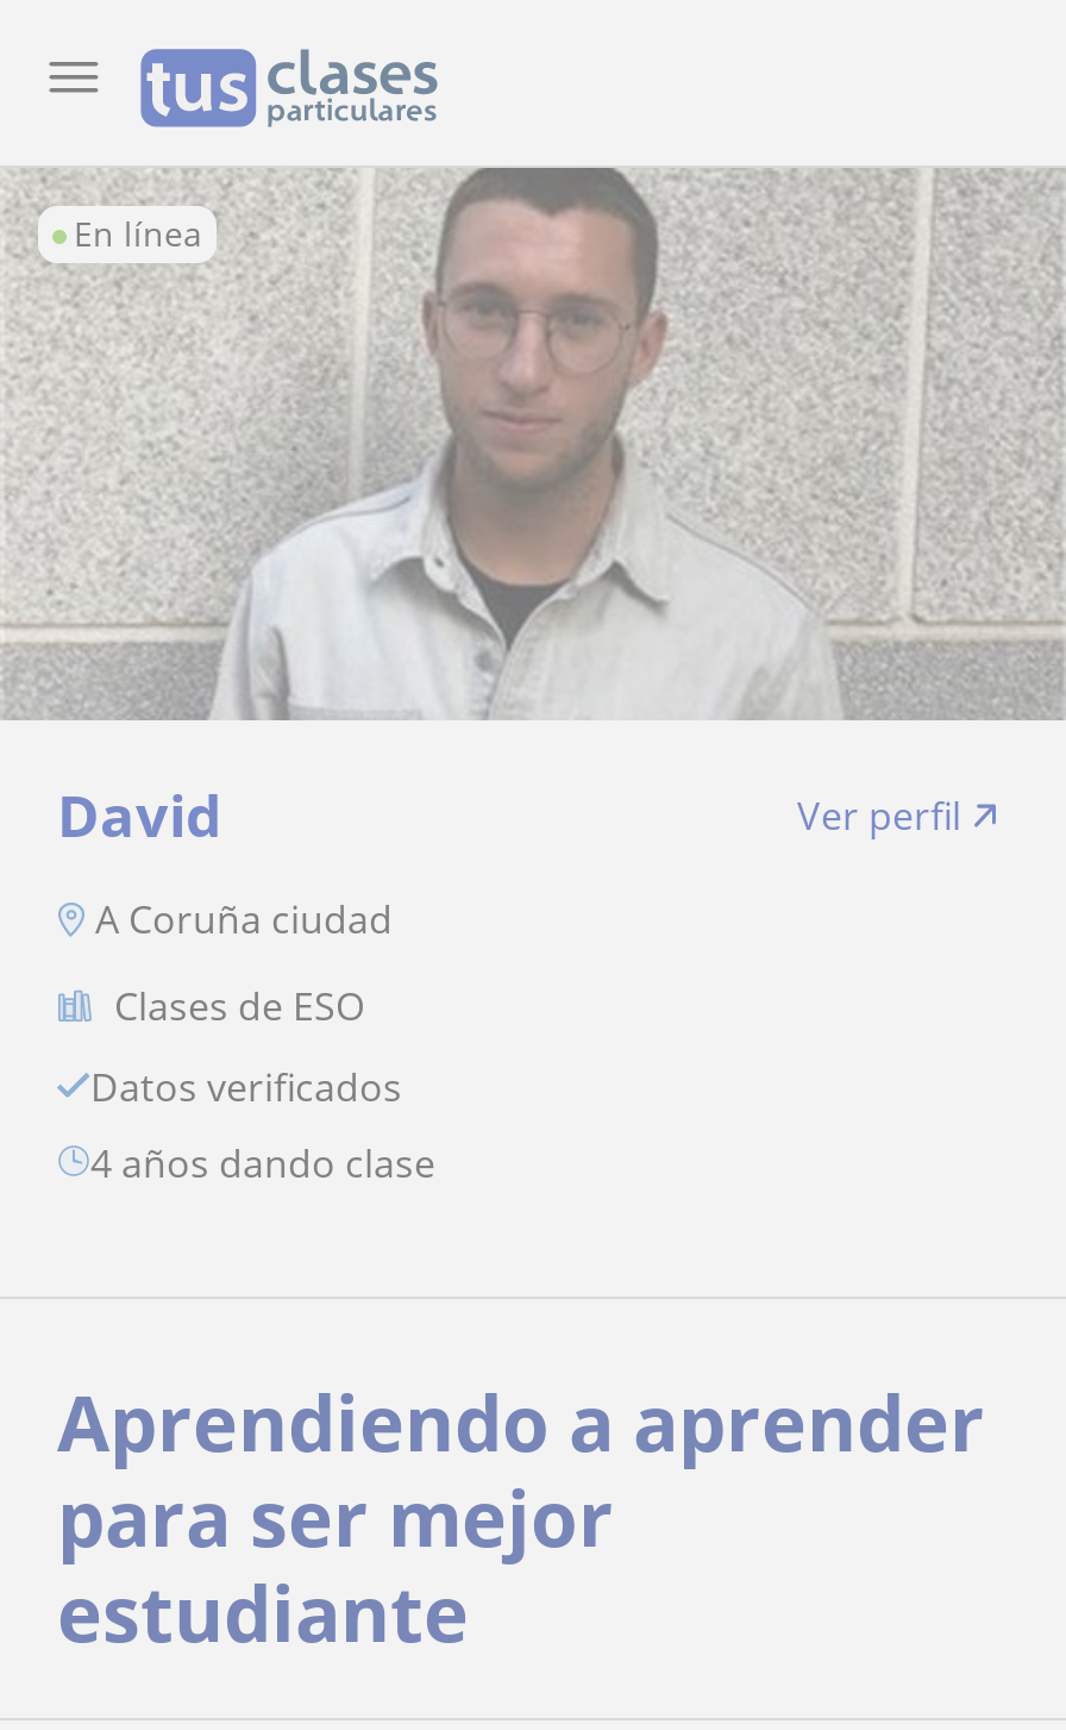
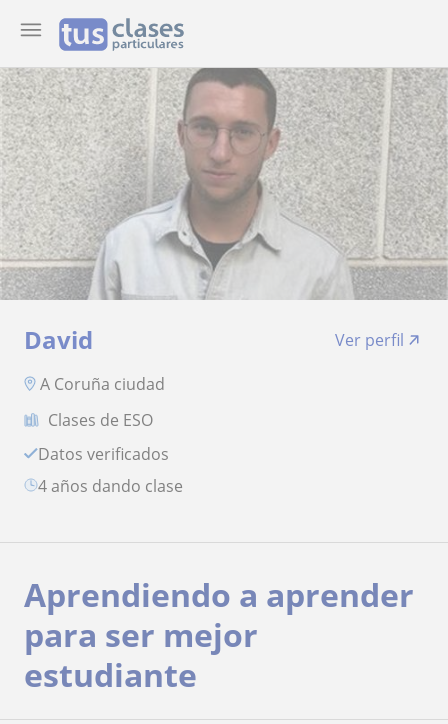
- En línea
